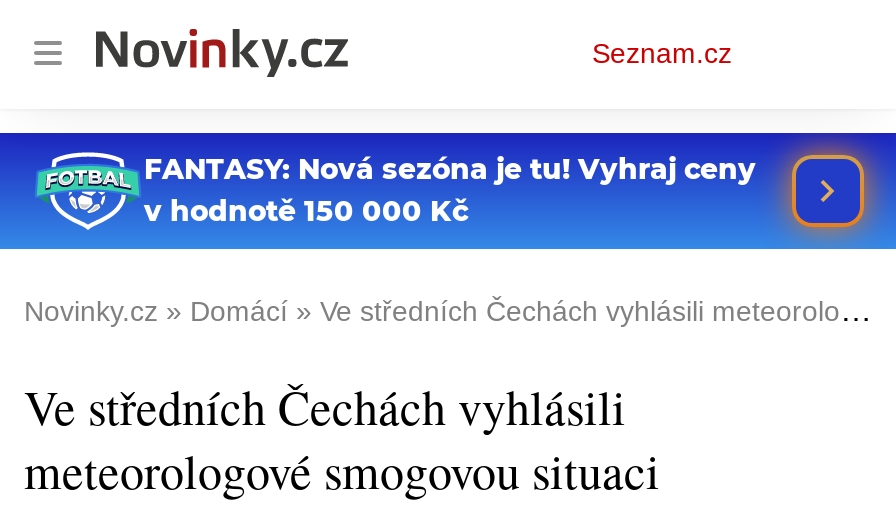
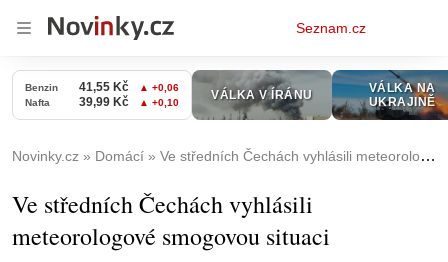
- [image]
+ [image]
